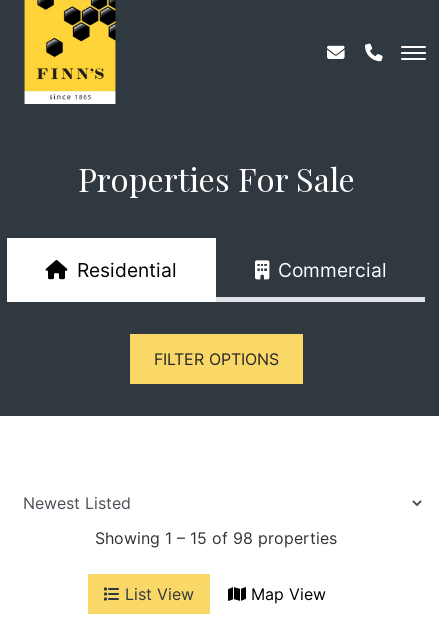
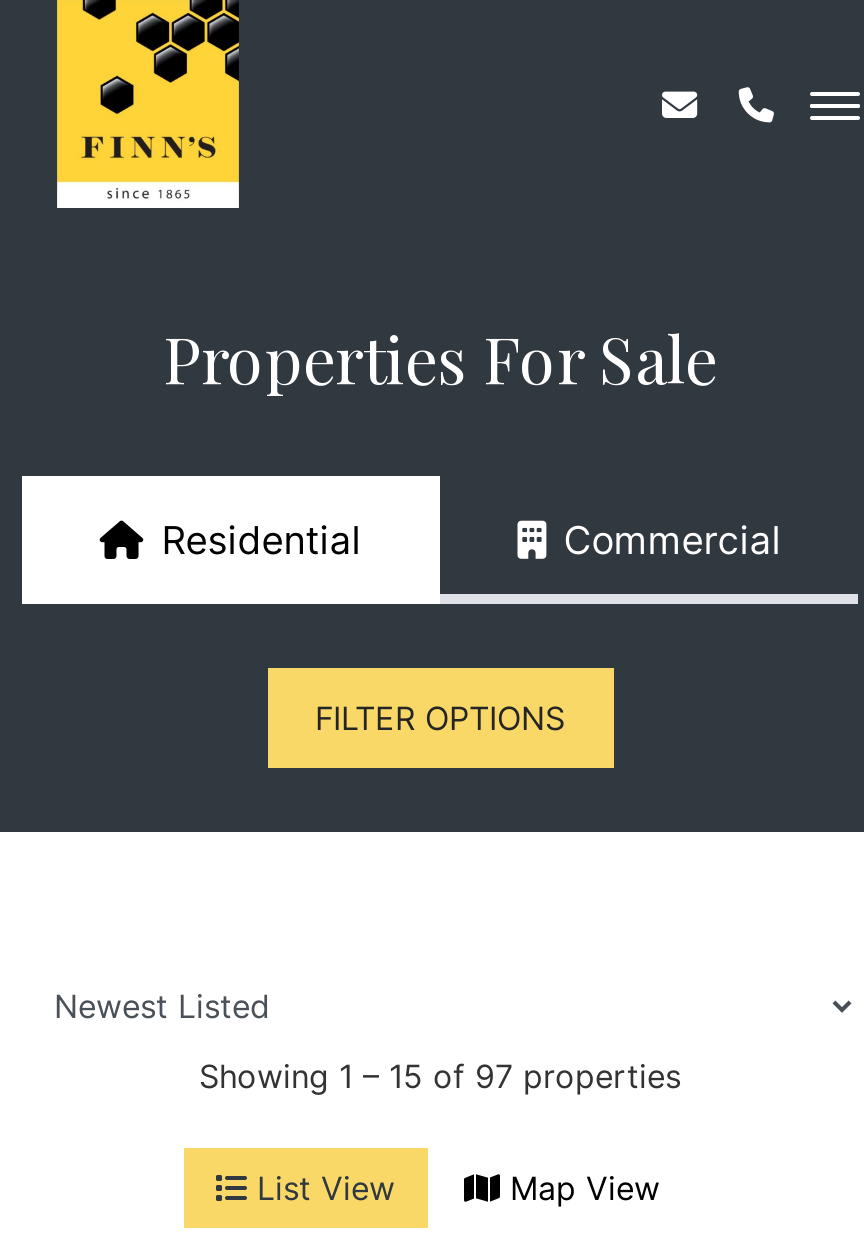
- Showing 1 – 15 of 98 properties
+ Showing 1 – 15 of 97 properties
